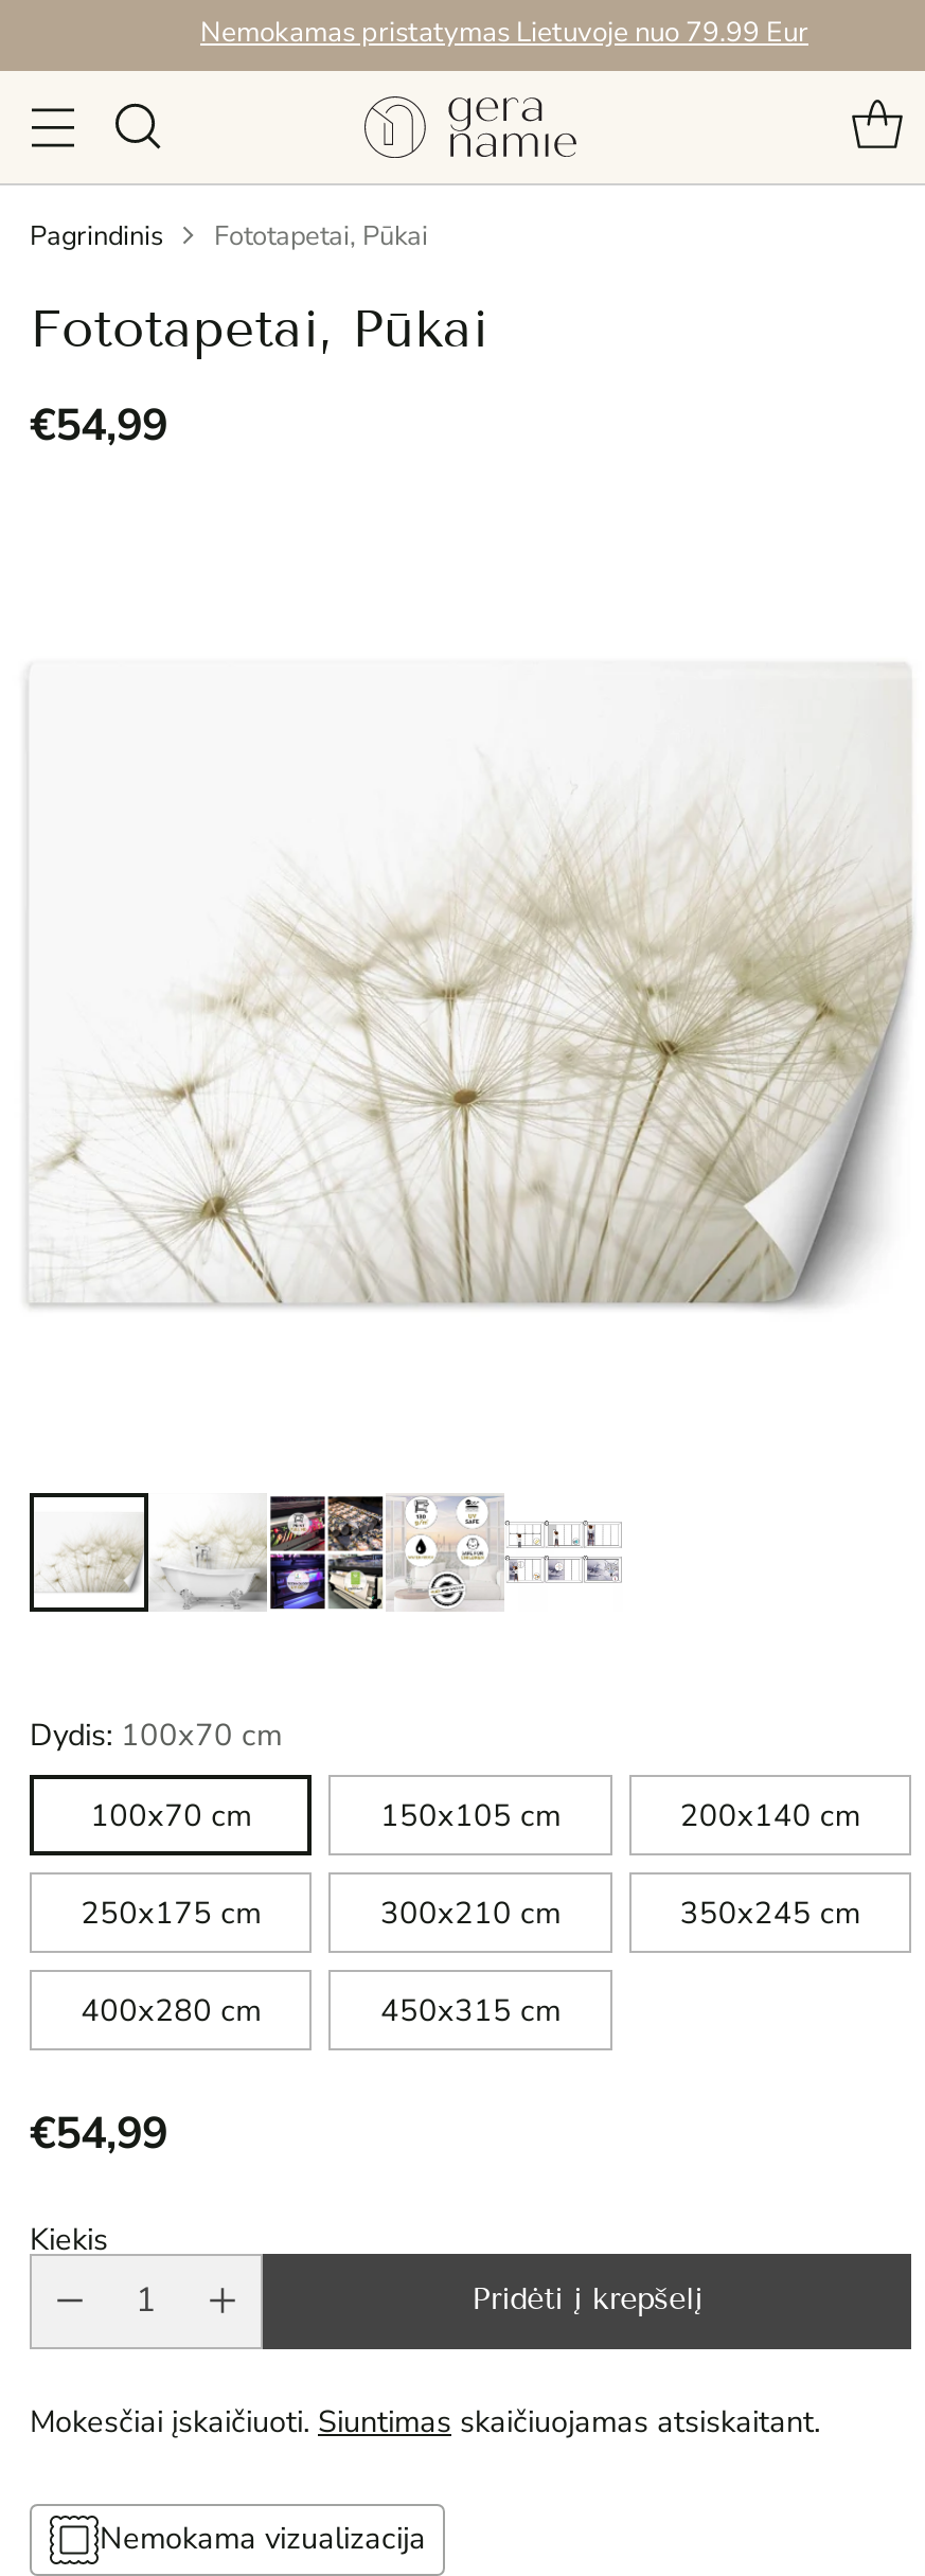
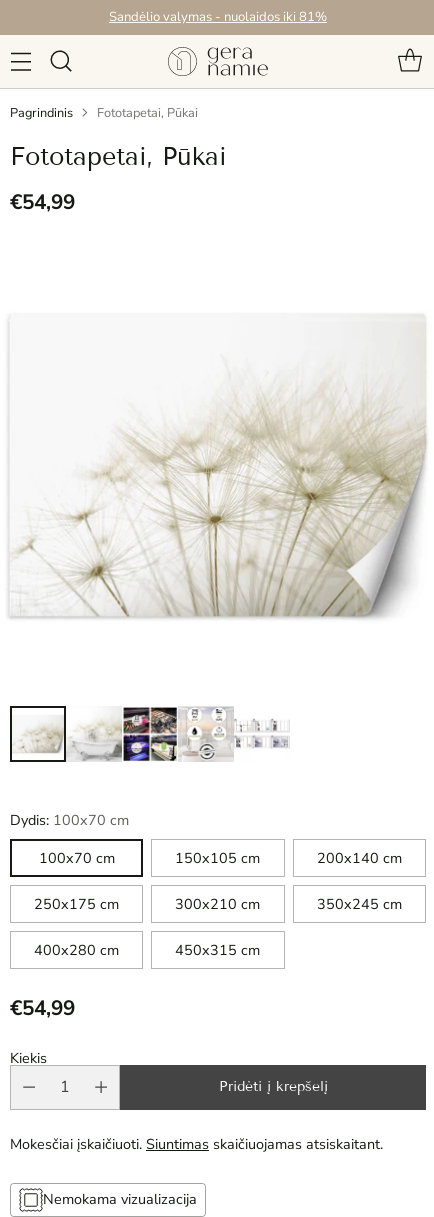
- Nemokamas pristatymas Lietuvoje nuo 79.99 Eur
+ Sandėlio valymas - nuolaidos iki 81%
